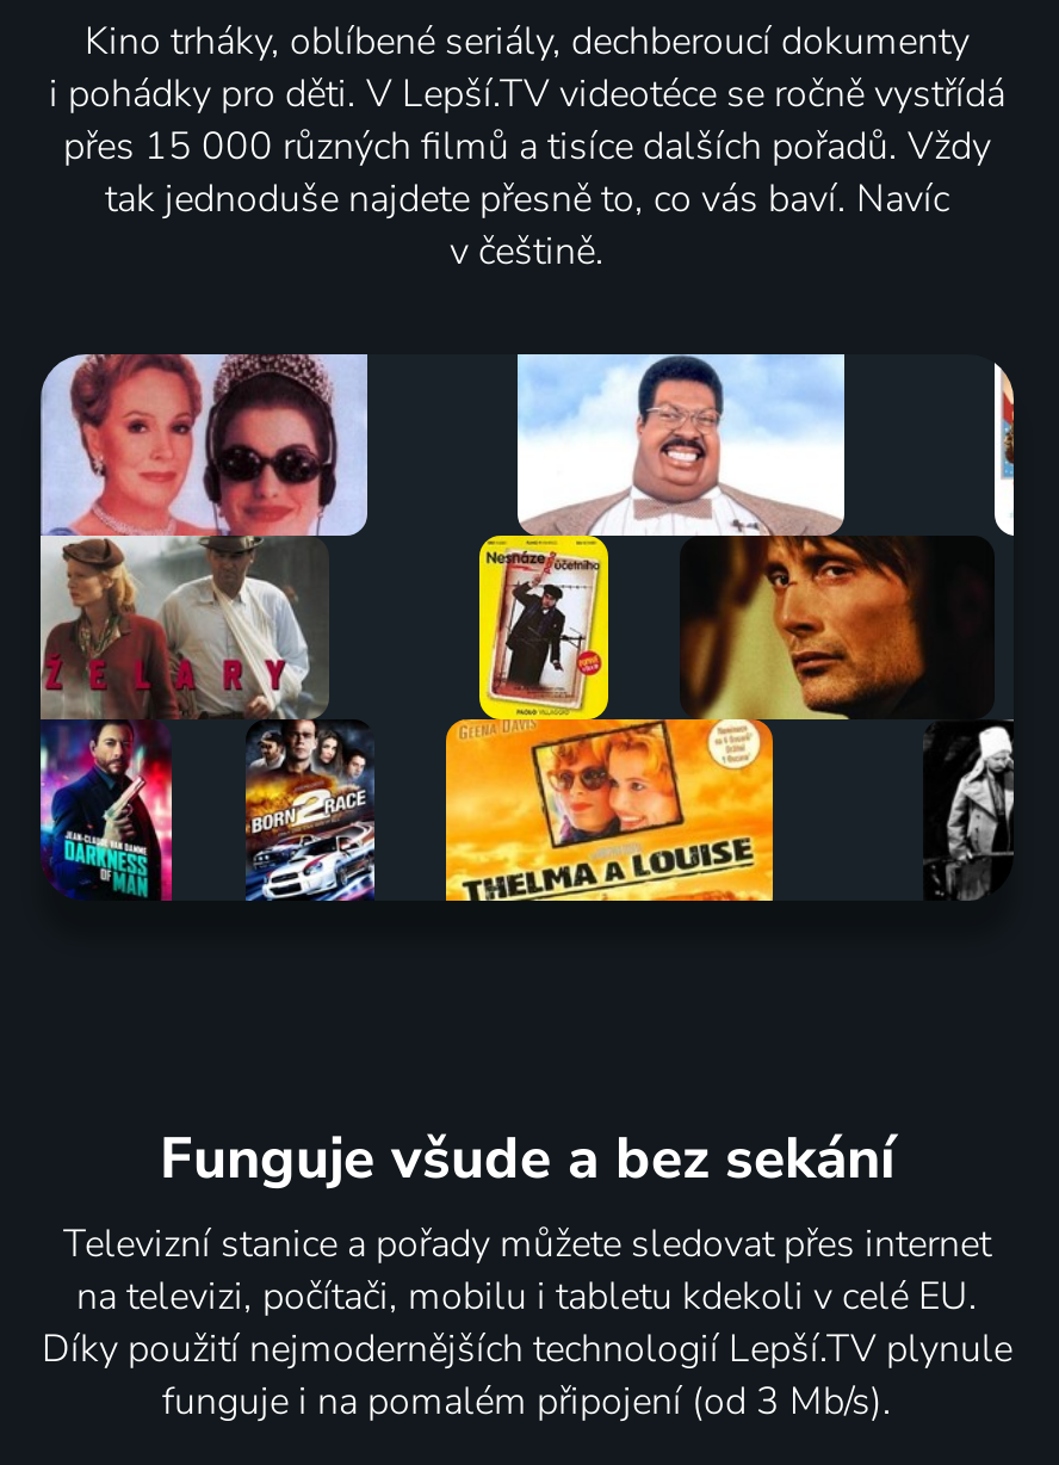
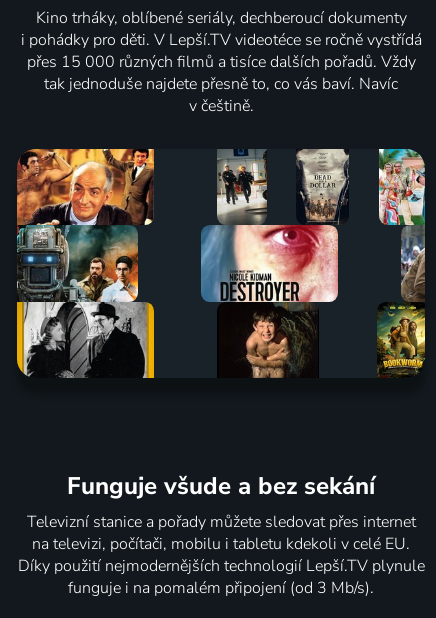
- [image]
+ [image]

- [image]
+ [image]
